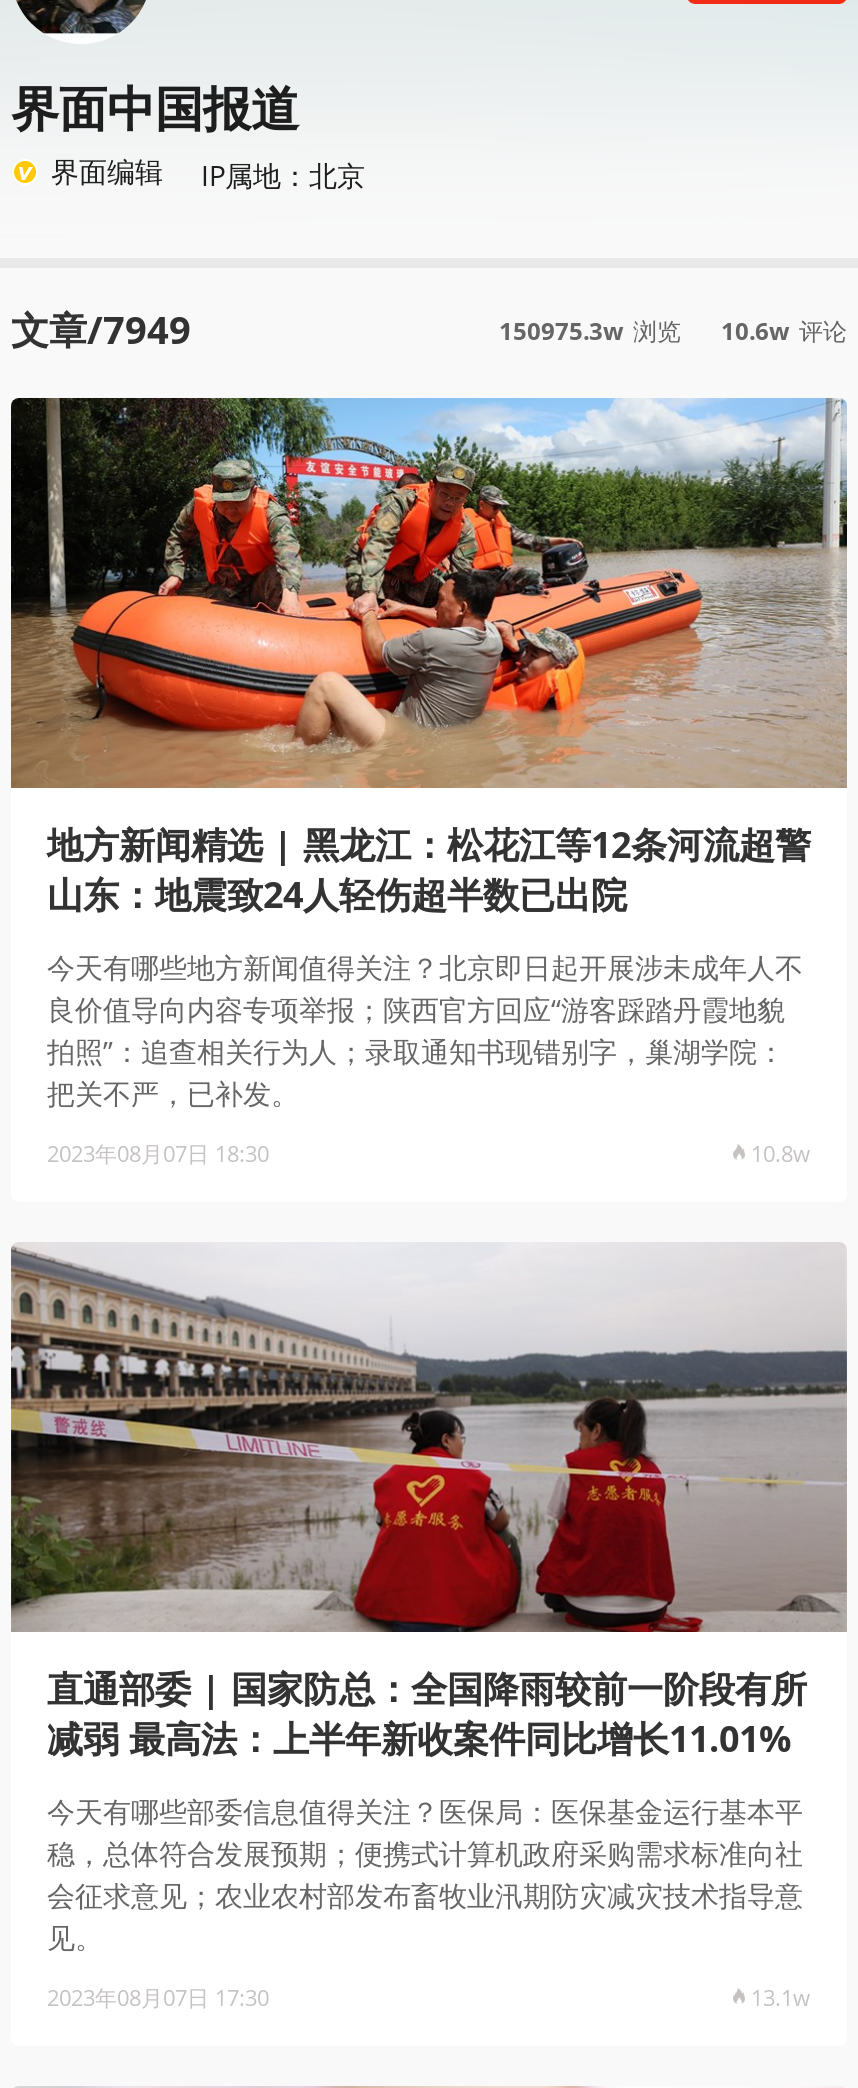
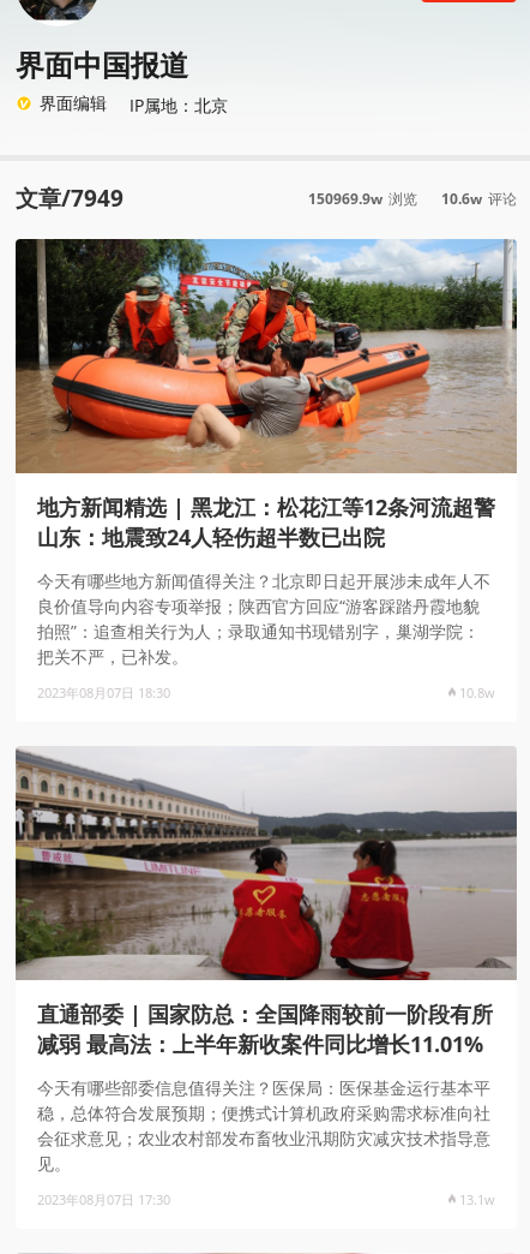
- 150975.3w 浏览 10.6w 评论
+ 150969.9w 浏览 10.6w 评论
